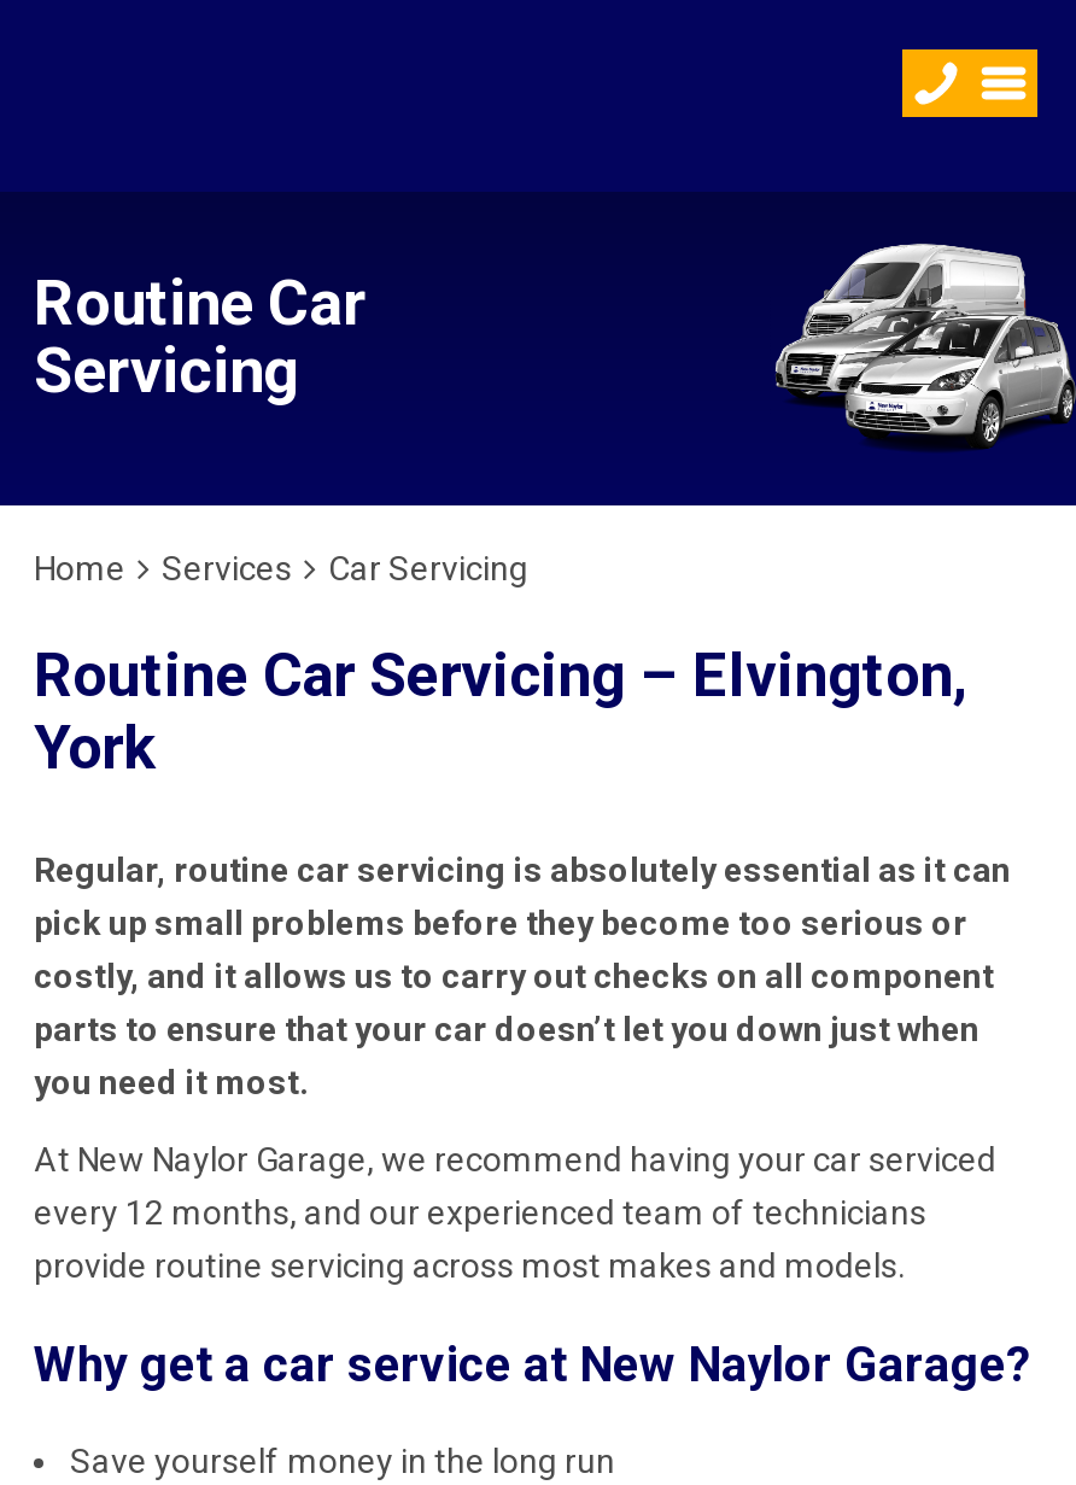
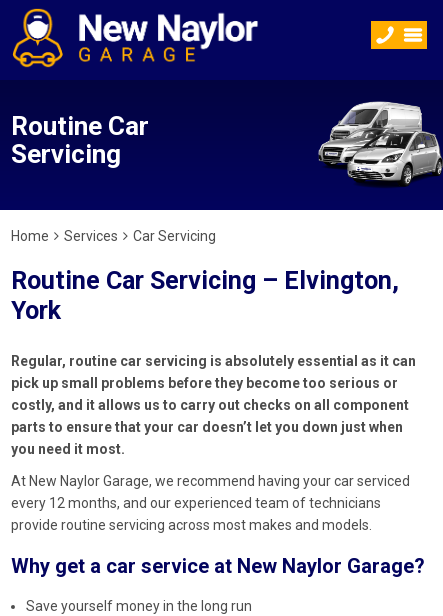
+ [image]

+ [image]
